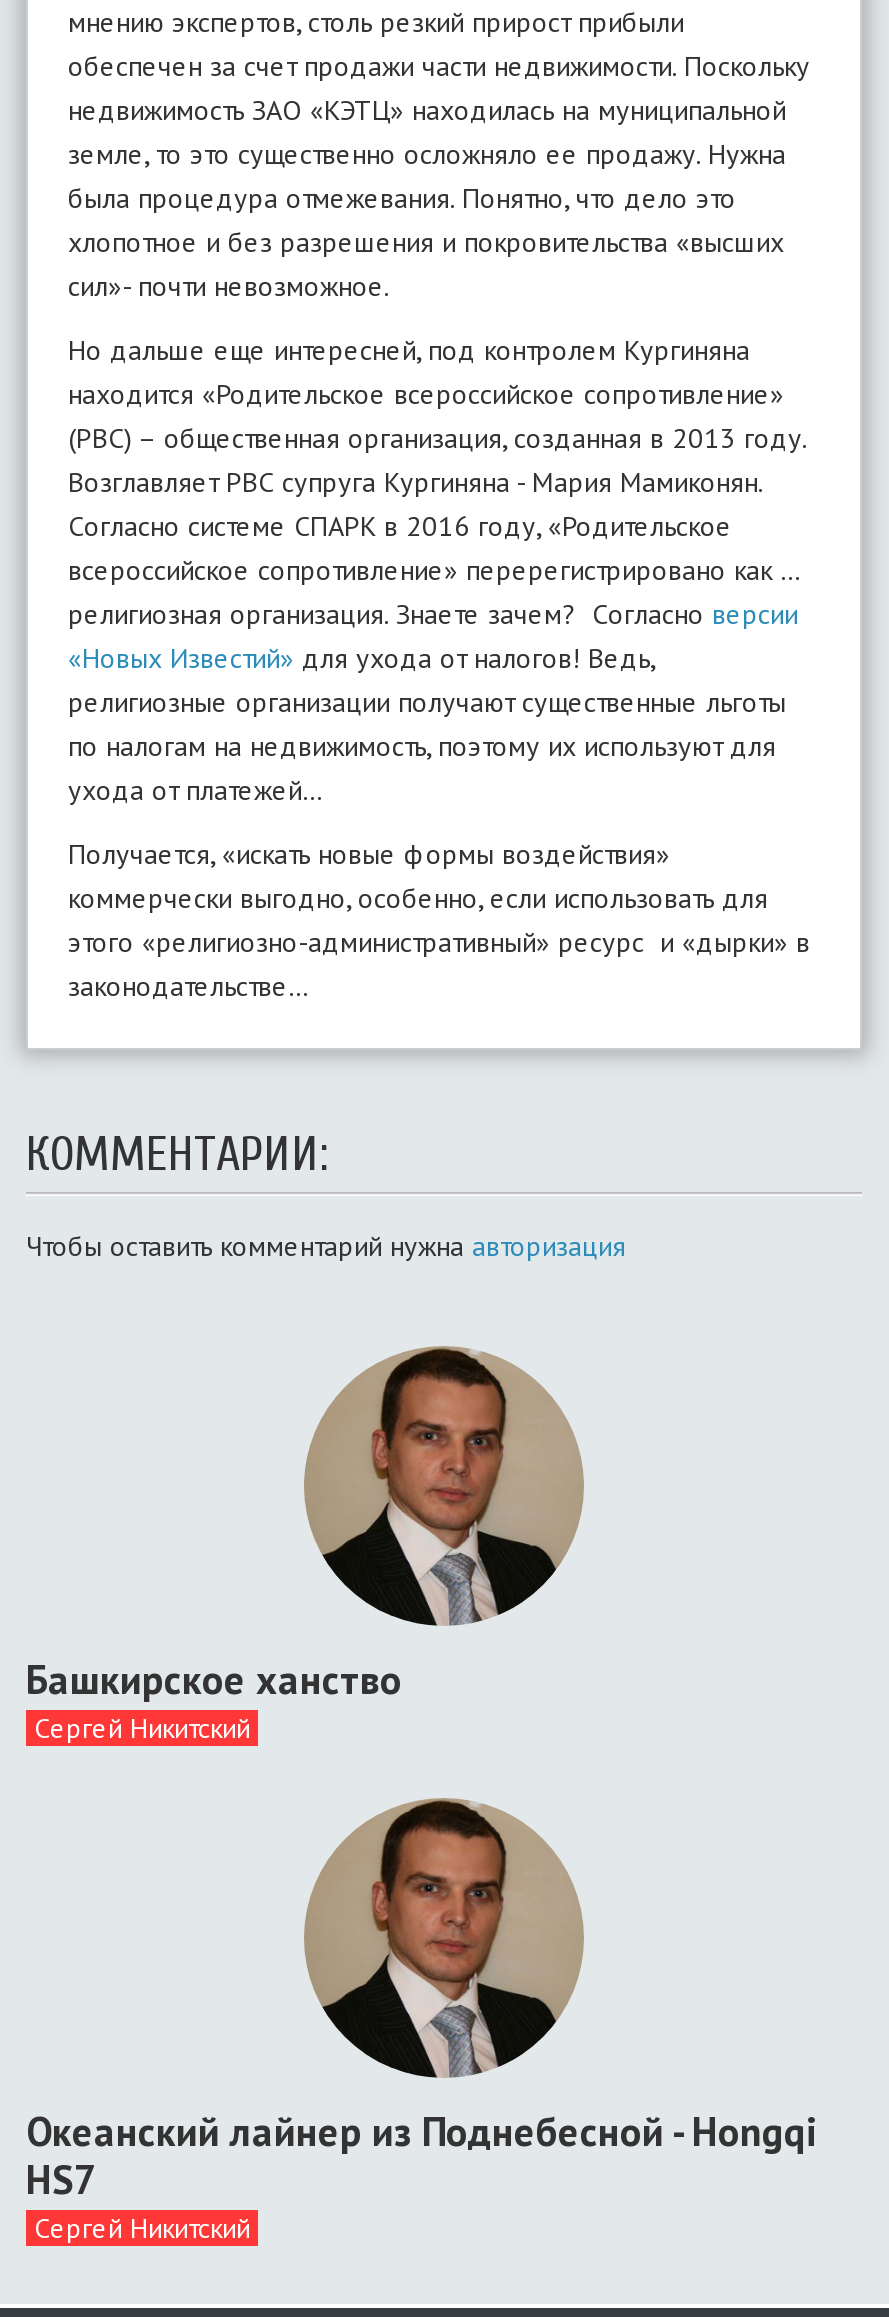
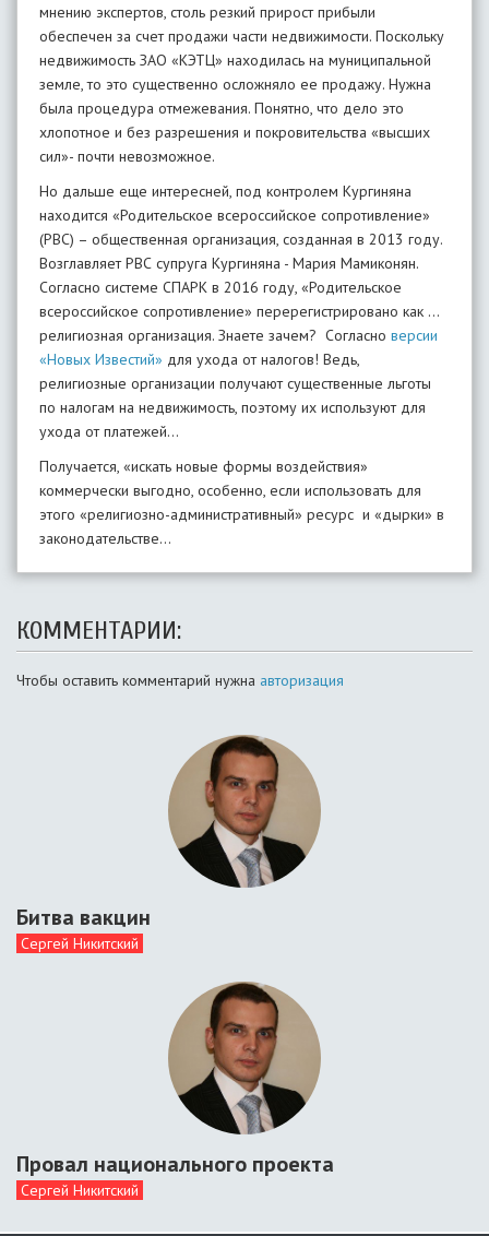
- Башкирское ханство
+ Битва вакцин

- Океанский лайнер из Поднебесной - Hongqi
- HS7
+ Провал национального проекта
